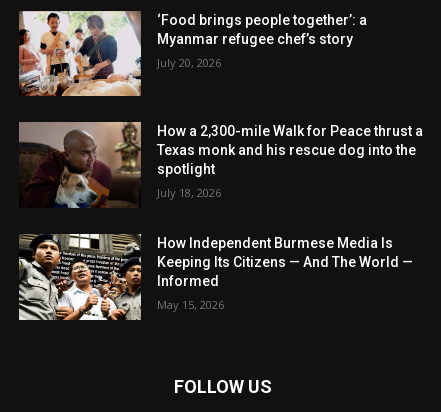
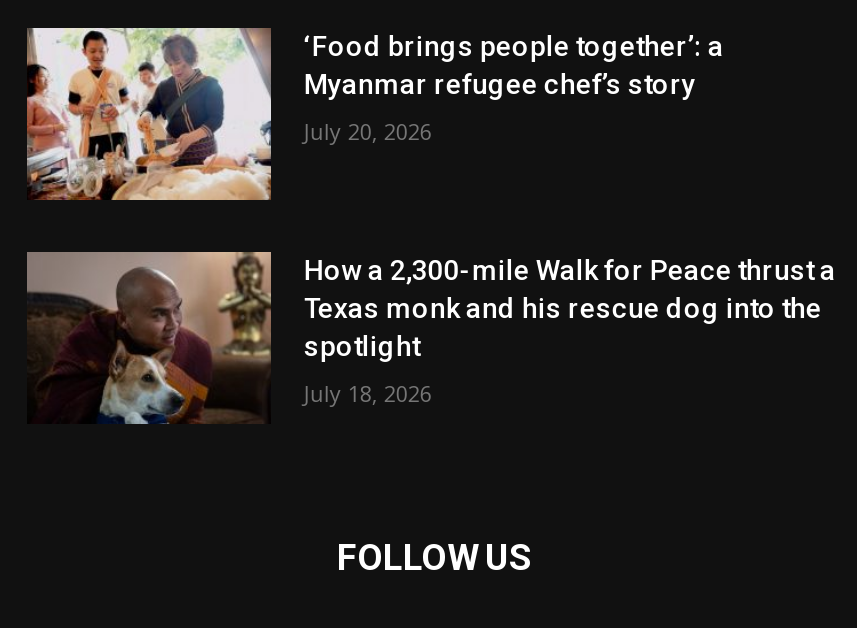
- [image]
- How Independent Burmese Media Is
- Keeping Its Citizens — And The World —
- Informed
- May 15, 2026
